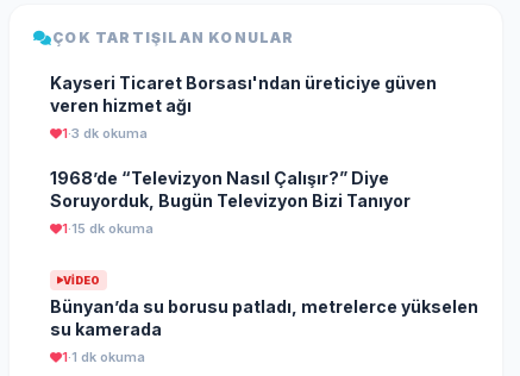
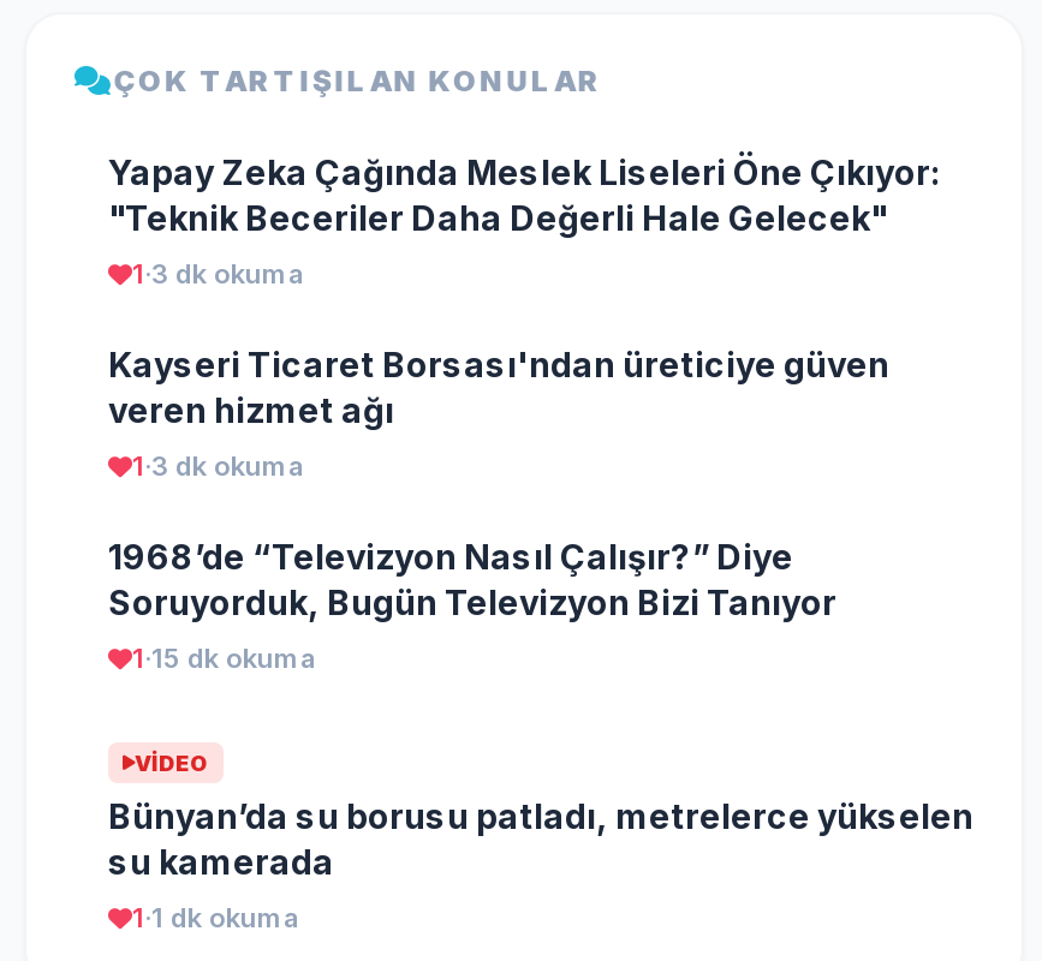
+ Yapay Zeka Çağında Meslek Liseleri Öne Çıkıyor:
+ "Teknik Beceriler Daha Değerli Hale Gelecek"
+ 1·3 dk okuma
